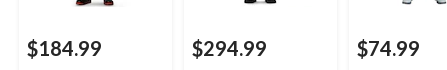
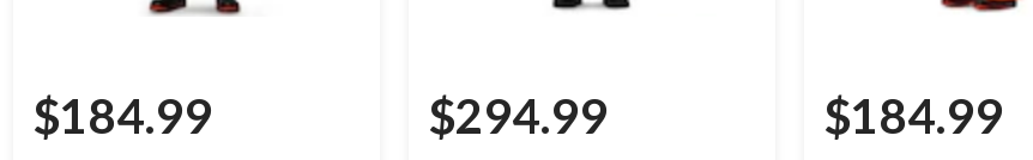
- $74.99
+ $184.99
